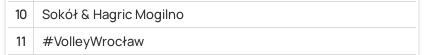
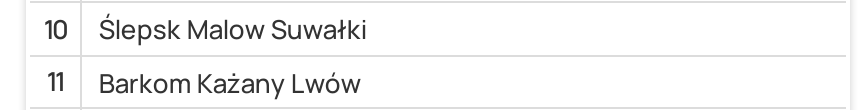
- Sokół & Hagric Mogilno
+ Ślepsk Malow Suwałki

- #VolleyWrocław
+ Barkom Każany Lwów
